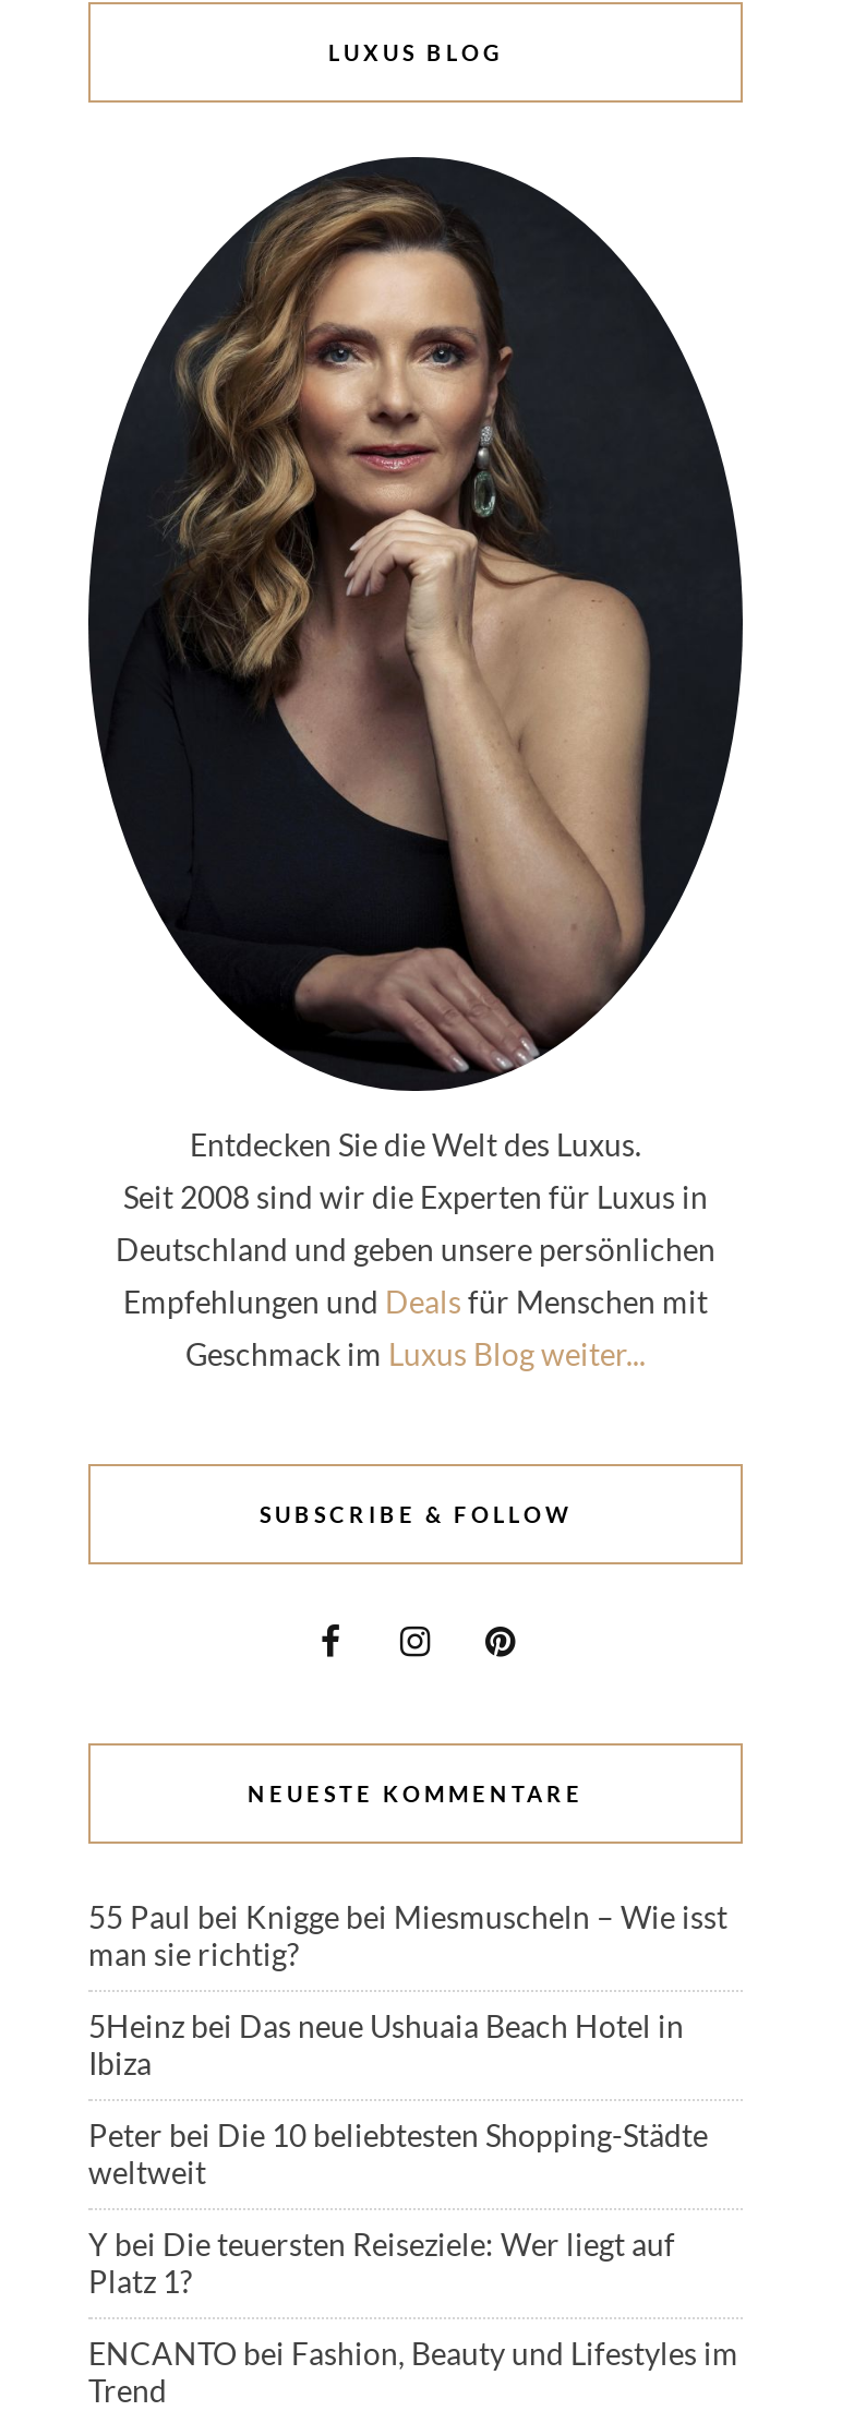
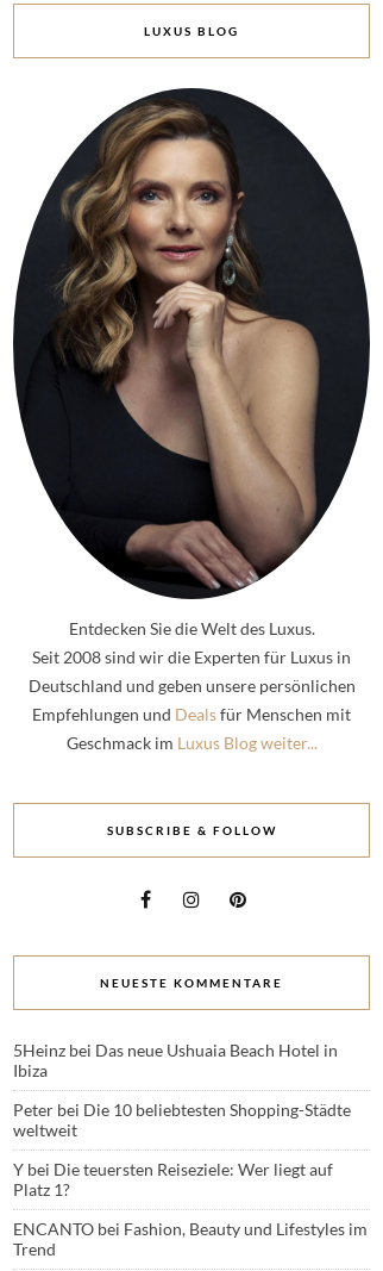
- 55 Paul bei Knigge bei Miesmuscheln – Wie isst
- man sie richtig?
